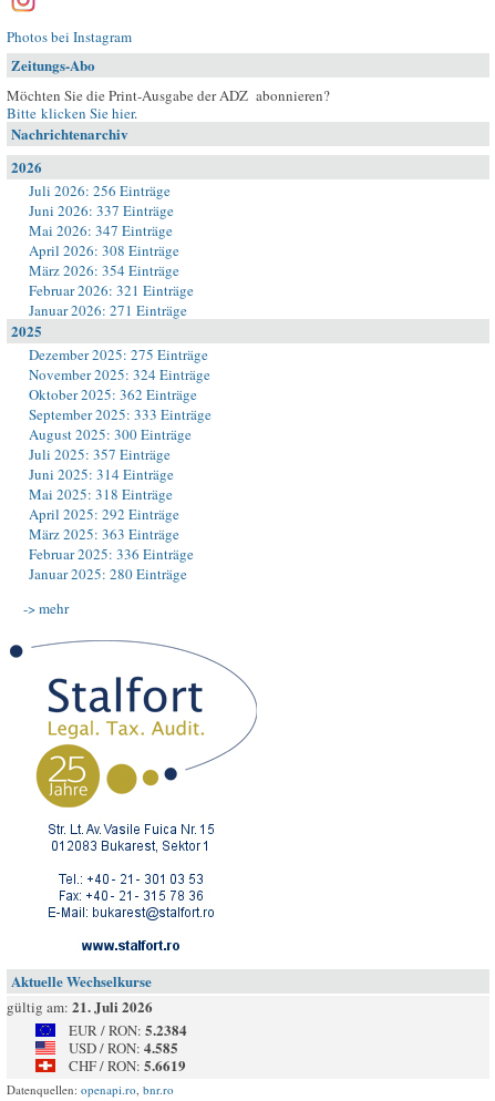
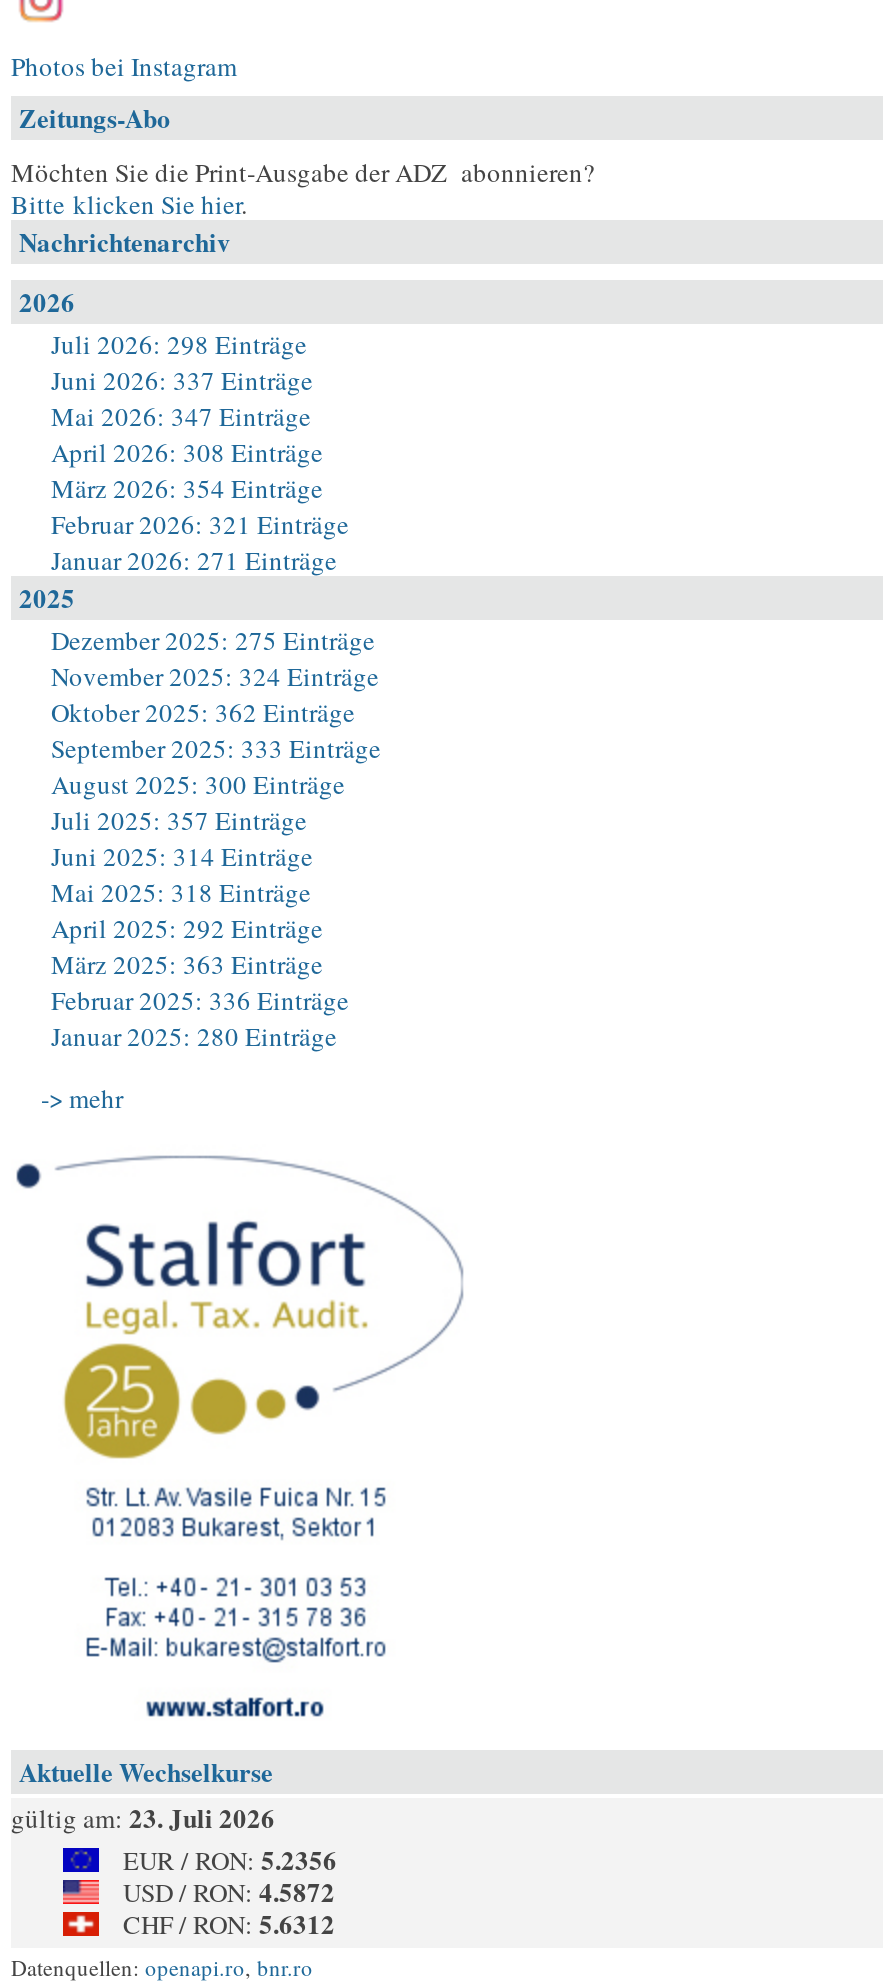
- Juli 2026: 256 Einträge
+ Juli 2026: 298 Einträge

- gültig am: 21. Juli 2026
+ gültig am: 23. Juli 2026

- EUR / RON: 5.2384
+ EUR / RON: 5.2356

- USD / RON: 4.585
+ USD / RON: 4.5872

- CHF / RON: 5.6619
+ CHF / RON: 5.6312
